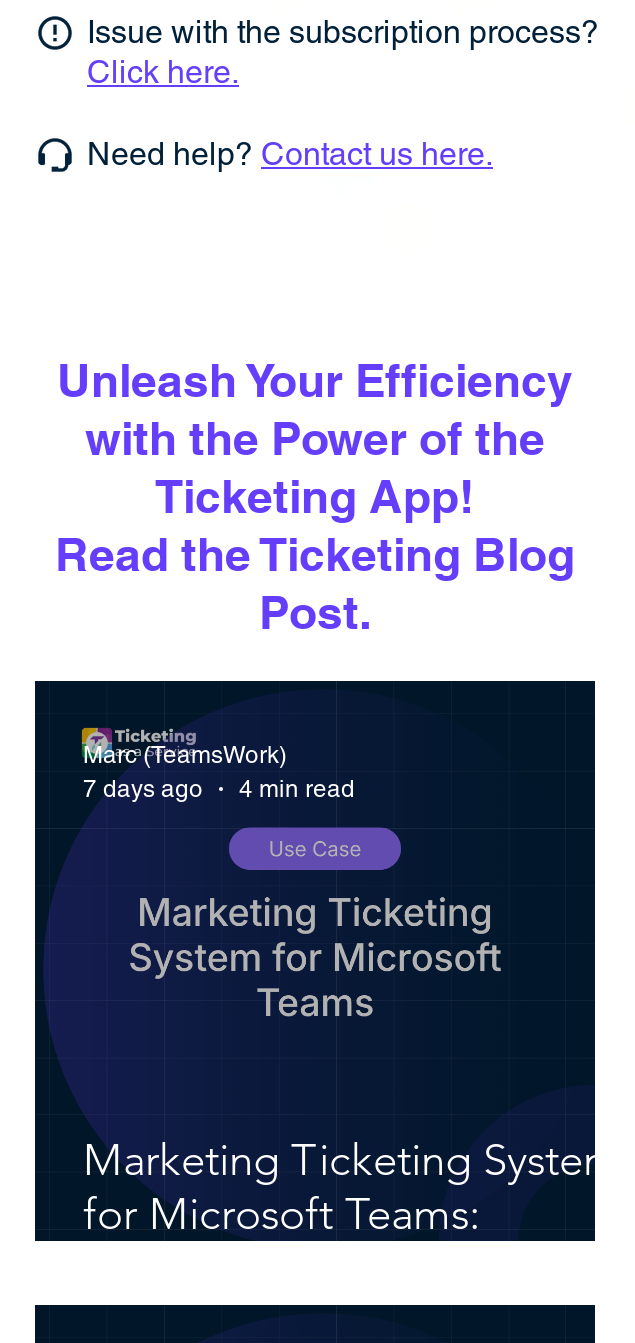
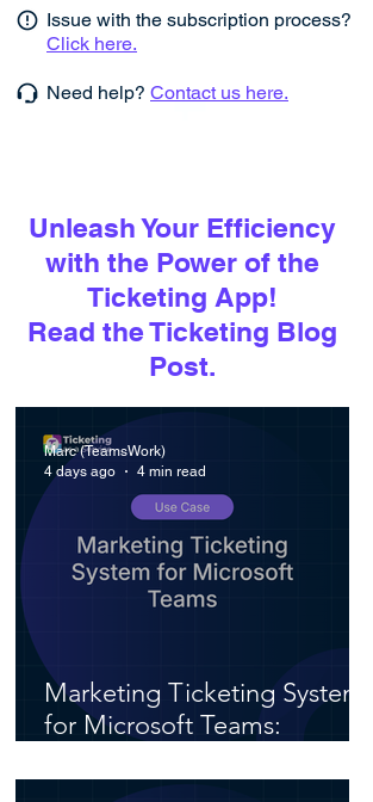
- 7 days ago 4 min read
+ 4 days ago 4 min read
